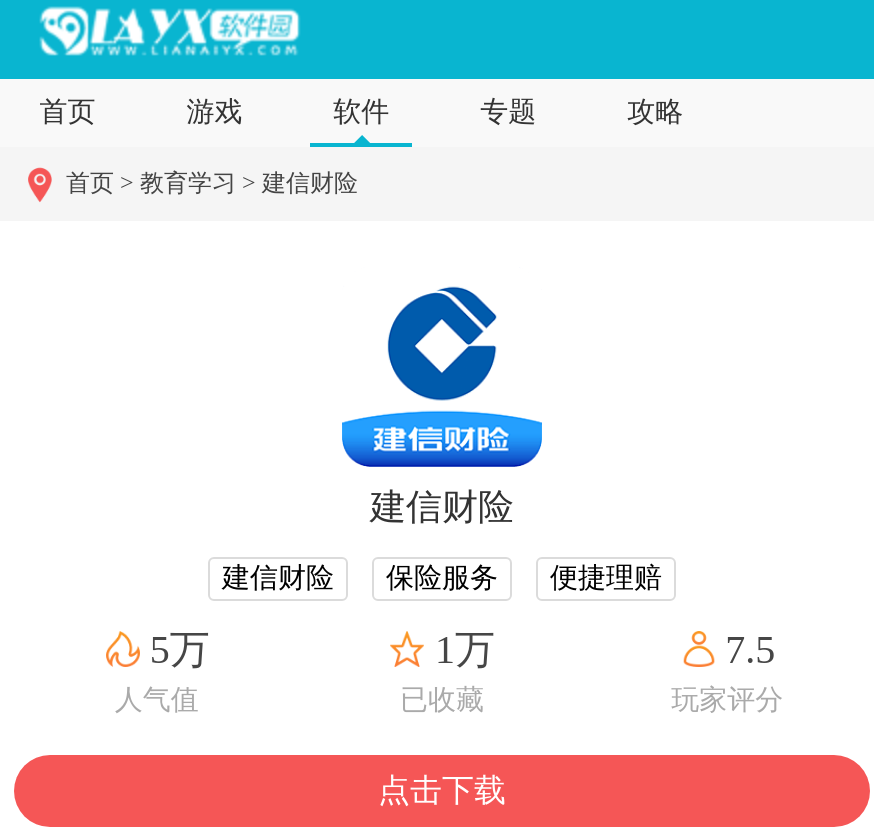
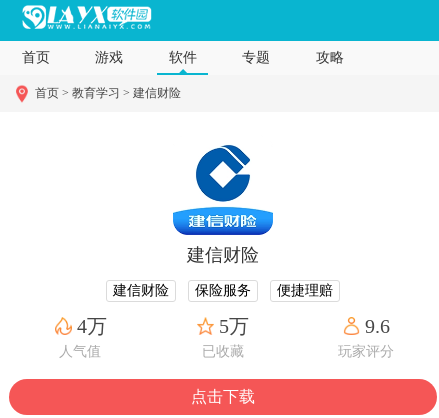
- 5万
+ 4万

- 1万
+ 5万

- 7.5
+ 9.6
